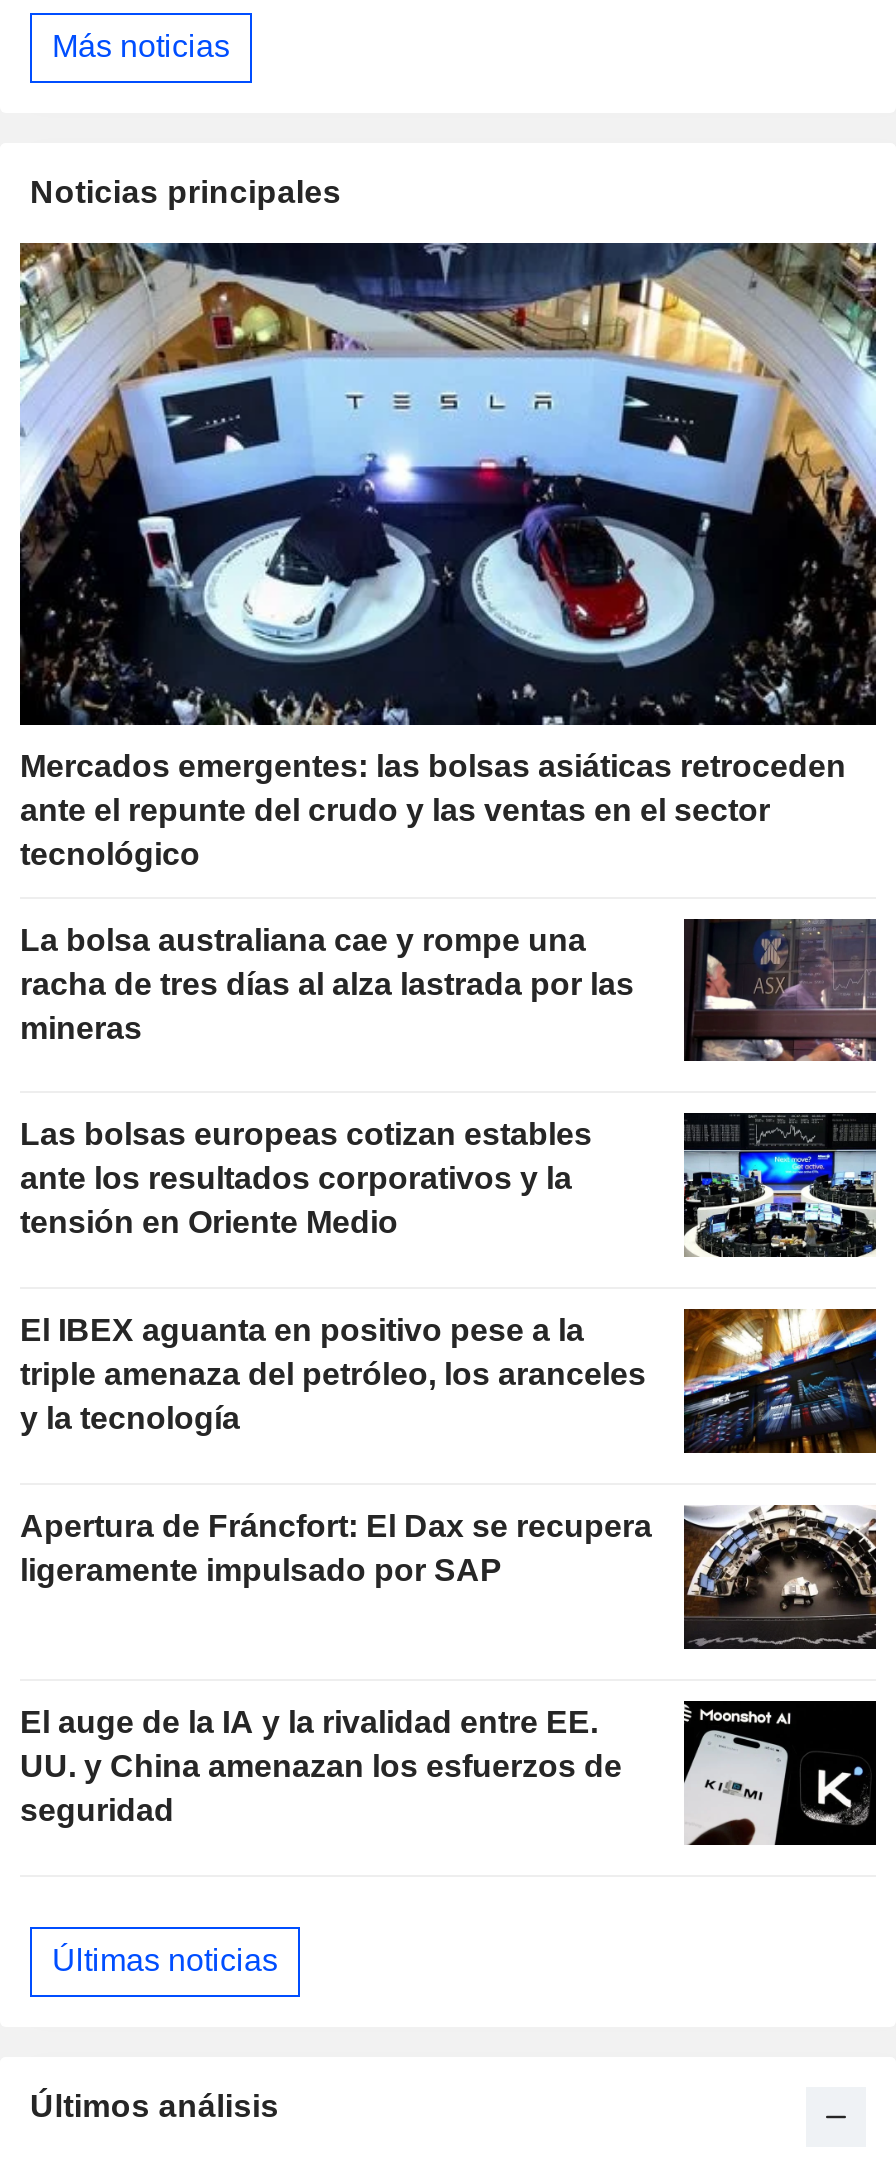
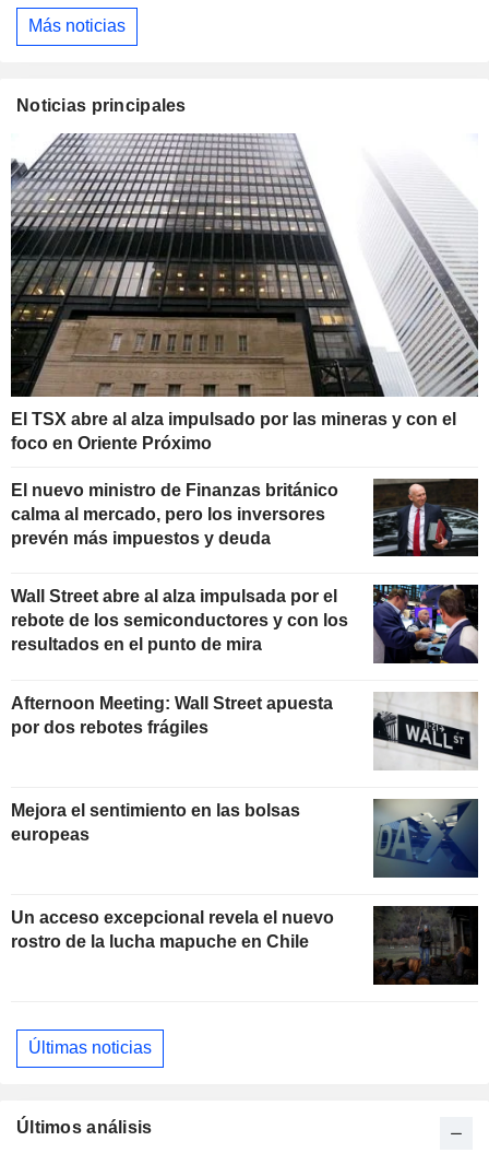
- [image]
- Mercados emergentes: las bolsas asiáticas retroceden
- ante el repunte del crudo y las ventas en el sector
- tecnológico
+ [image]
+ El TSX abre al alza impulsado por las mineras y con el
+ foco en Oriente Próximo

- [image]
- La bolsa australiana cae y rompe una
- racha de tres días al alza lastrada por las
- mineras
+ [image]
+ El nuevo ministro de Finanzas británico
+ calma al mercado, pero los inversores
+ prevén más impuestos y deuda

- Las bolsas europeas cotizan estables
- ante los resultados corporativos y la
- tensión en Oriente Medio
+ Wall Street abre al alza impulsada por el
+ rebote de los semiconductores y con los
+ resultados en el punto de mira

- [image]
+ [image]

- [image]
- El IBEX aguanta en positivo pese a la
- triple amenaza del petróleo, los aranceles
- y la tecnología
+ [image]
+ Afternoon Meeting: Wall Street apuesta
+ por dos rebotes frágiles

- Apertura de Fráncfort: El Dax se recupera
- ligeramente impulsado por SAP
+ Mejora el sentimiento en las bolsas
+ europeas

- [image]
+ [image]

- [image]
- El auge de la IA y la rivalidad entre EE.
- UU. y China amenazan los esfuerzos de
- seguridad
+ [image]
+ Un acceso excepcional revela el nuevo
+ rostro de la lucha mapuche en Chile
